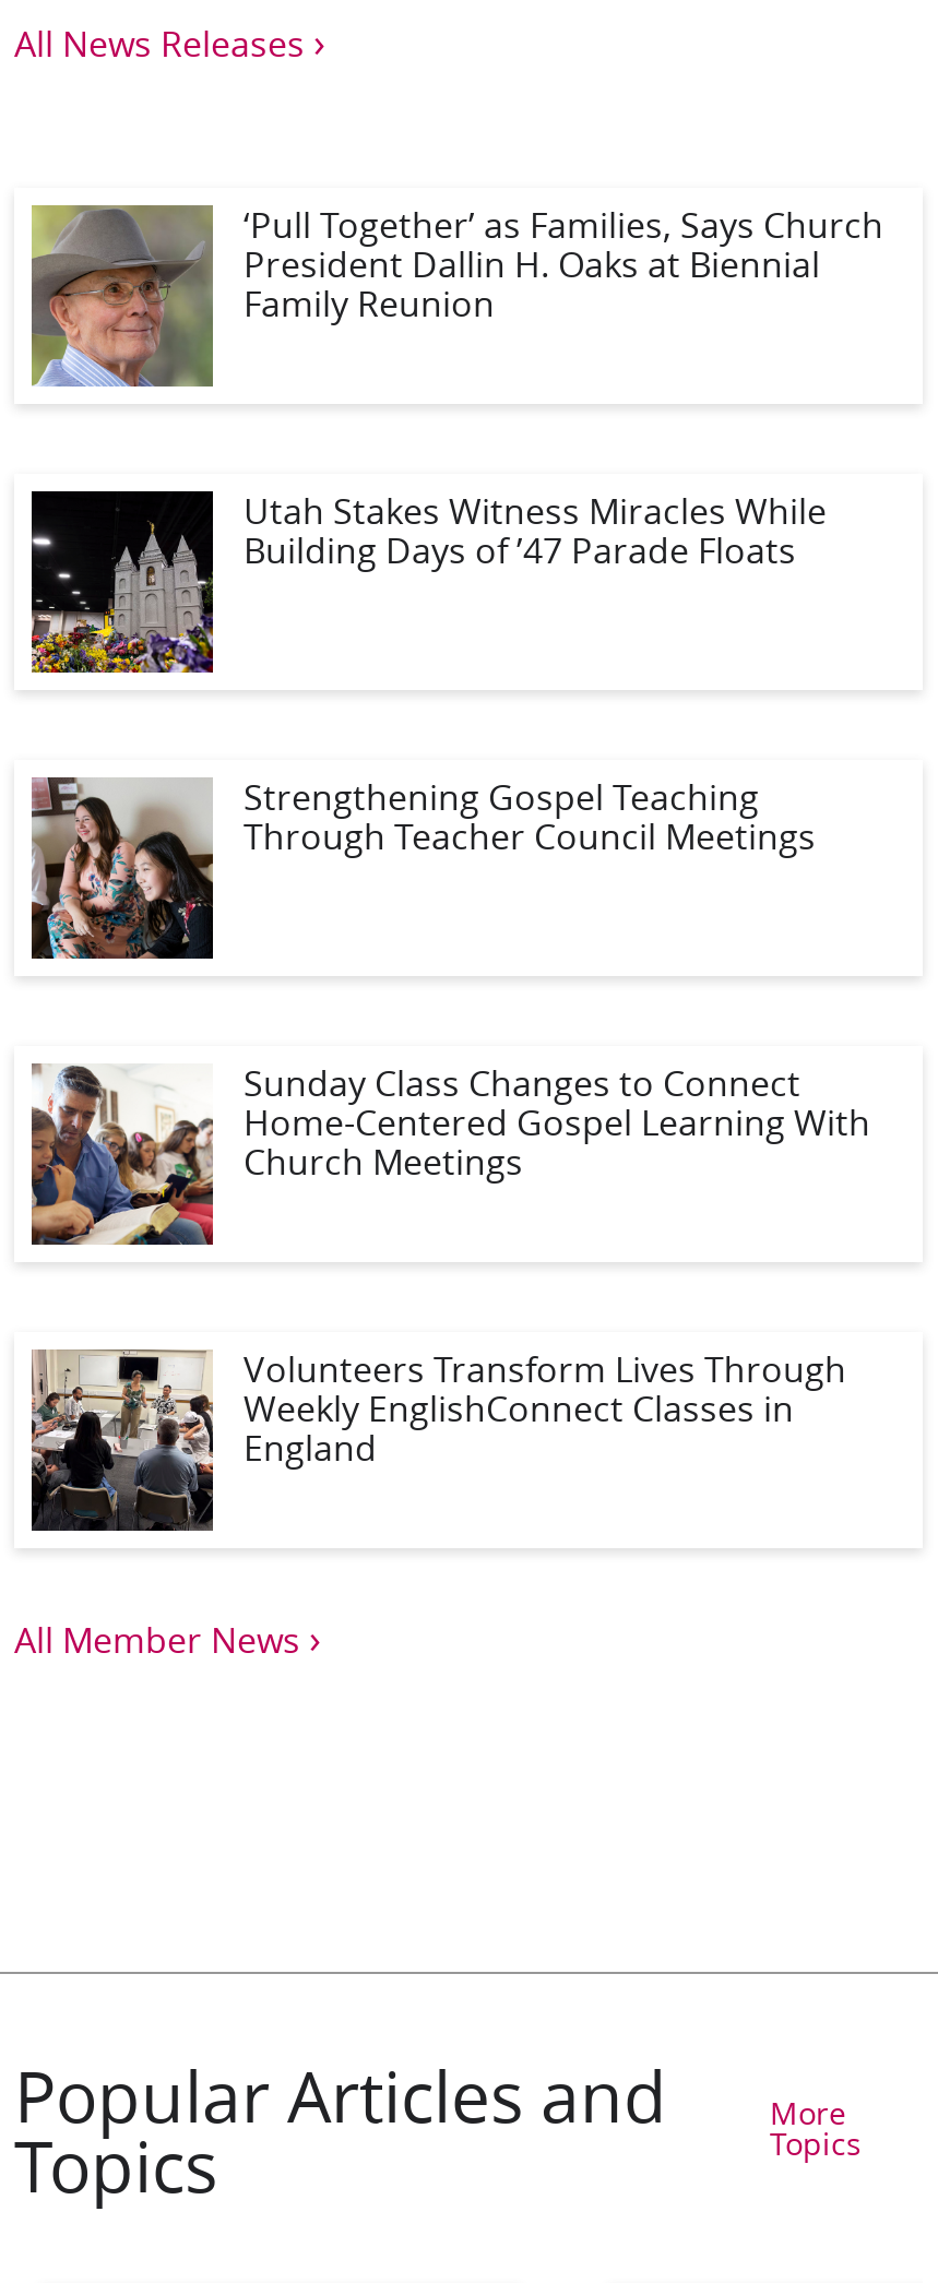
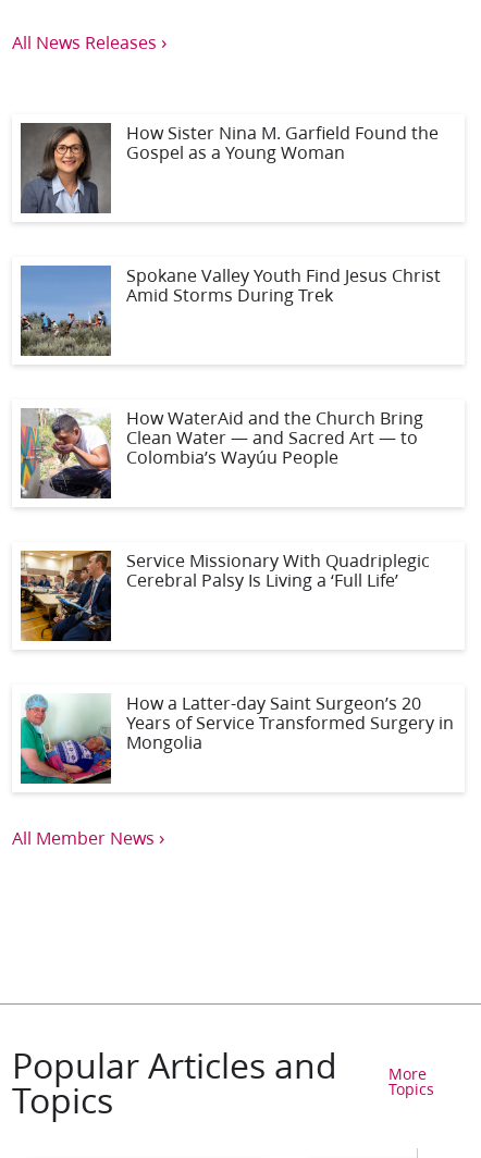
- [image]
- ‘Pull Together’ as Families, Says Church
- President Dallin H. Oaks at Biennial
- Family Reunion
+ [image]
+ How Sister Nina M. Garfield Found the
+ Gospel as a Young Woman

- [image]
- Utah Stakes Witness Miracles While
- Building Days of ’47 Parade Floats
+ [image]
+ Spokane Valley Youth Find Jesus Christ
+ Amid Storms During Trek

- [image]
- Strengthening Gospel Teaching
- Through Teacher Council Meetings
+ [image]
+ How WaterAid and the Church Bring
+ Clean Water — and Sacred Art — to
+ Colombia’s Wayúu People

- [image]
- Sunday Class Changes to Connect
- Home-Centered Gospel Learning With
- Church Meetings
+ [image]
+ Service Missionary With Quadriplegic
+ Cerebral Palsy Is Living a ‘Full Life’

- [image]
- Volunteers Transform Lives Through
- Weekly EnglishConnect Classes in
- England
+ [image]
+ How a Latter-day Saint Surgeon’s 20
+ Years of Service Transformed Surgery in
+ Mongolia
